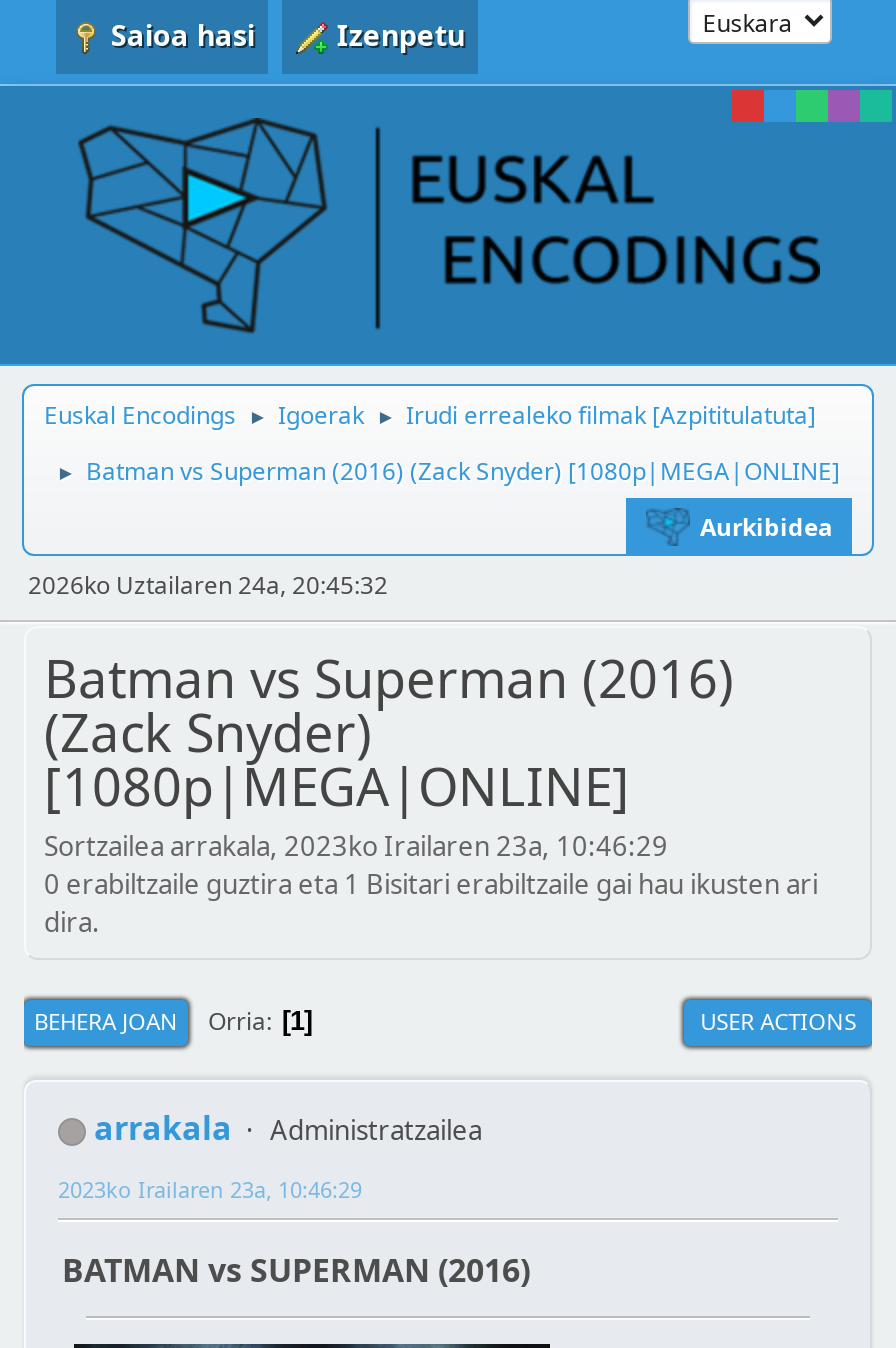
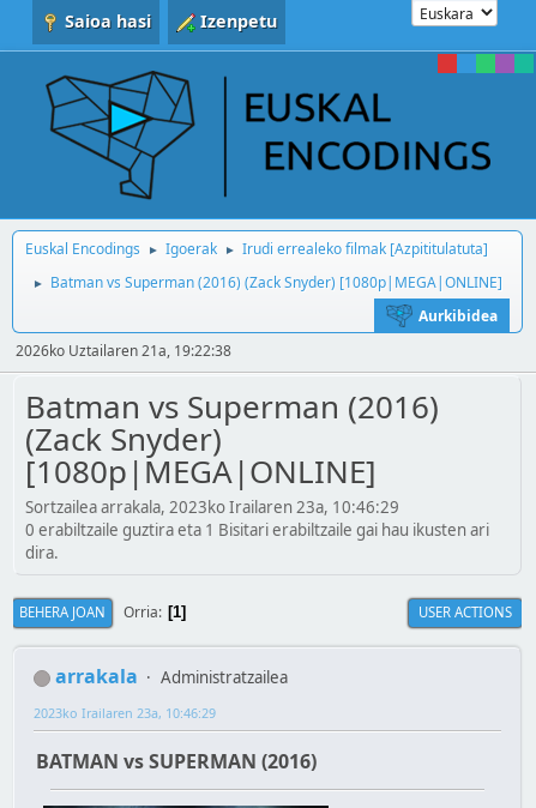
- 2026ko Uztailaren 24a, 20:45:32
+ 2026ko Uztailaren 21a, 19:22:38
